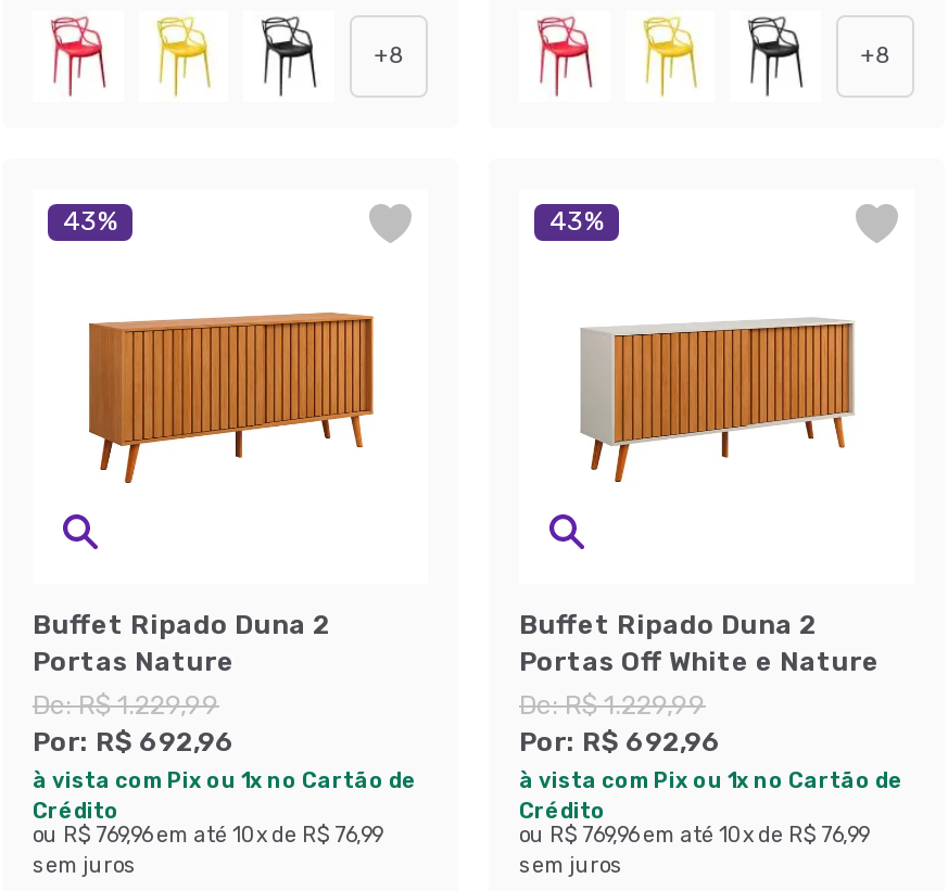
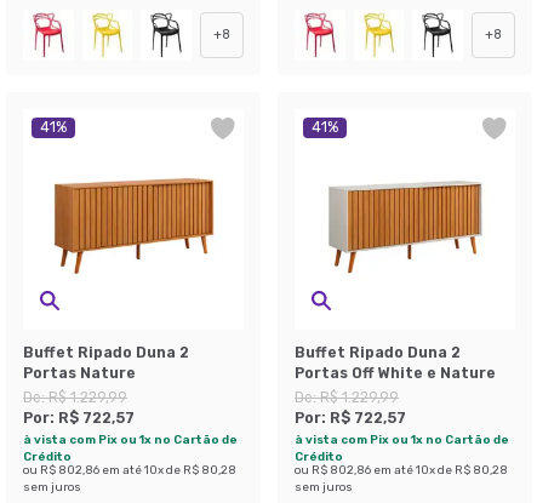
- 43%
+ 41%

- 43%
+ 41%

- Por: R$ 692,96
+ Por: R$ 722,57

- Por: R$ 692,96
+ Por: R$ 722,57

- ou R$ 769,96 em até 10 x de R$ 76,99
+ ou R$ 802,86 em até 10 x de R$ 80,28

- ou R$ 769,96 em até 10 x de R$ 76,99
+ ou R$ 802,86 em até 10 x de R$ 80,28
